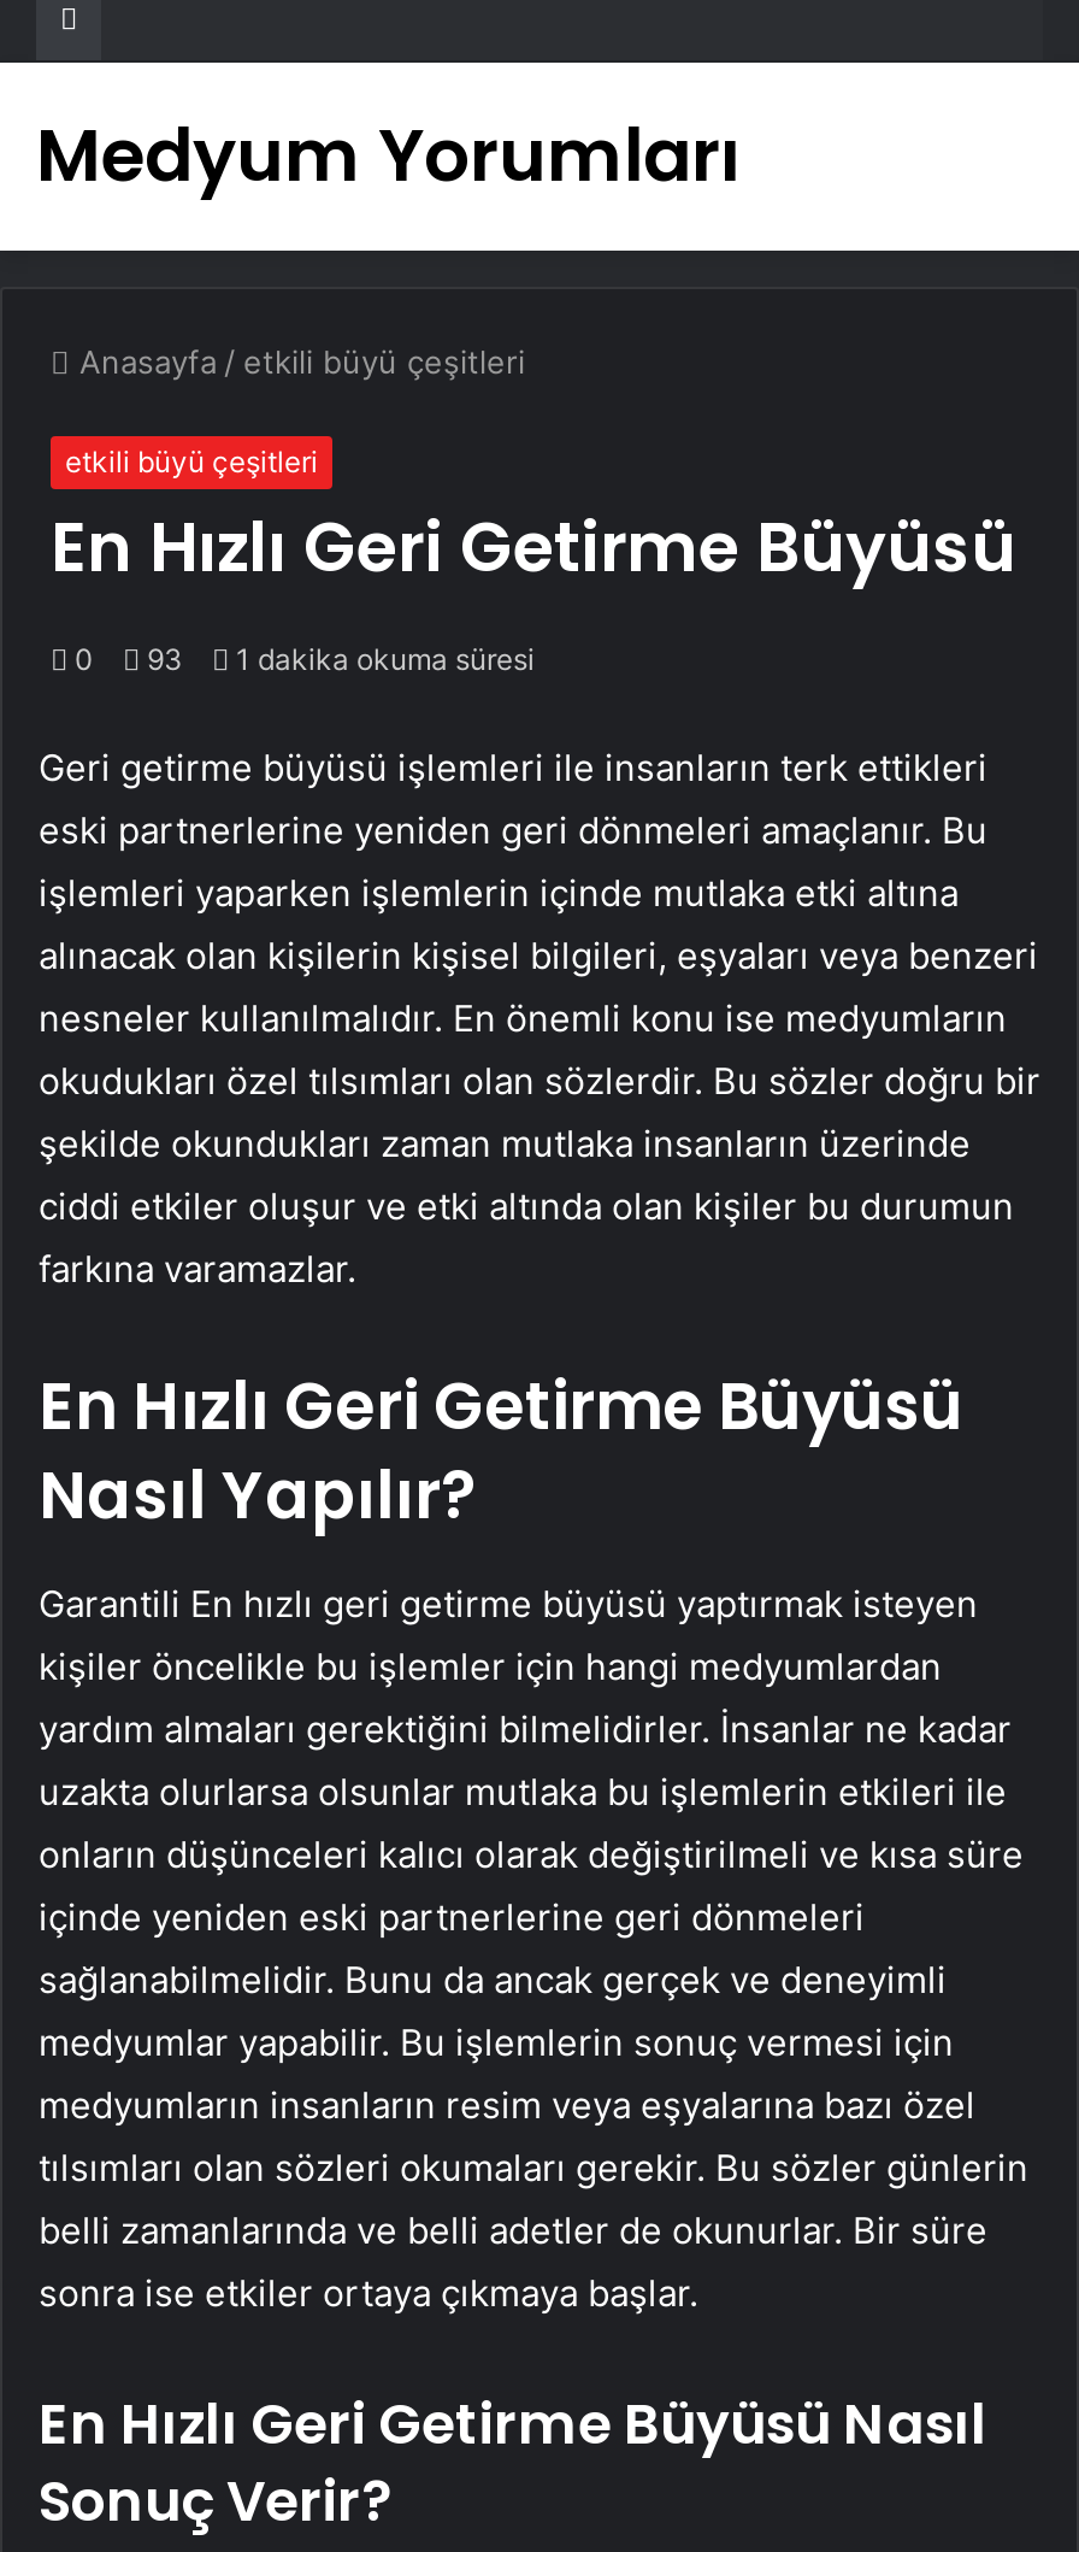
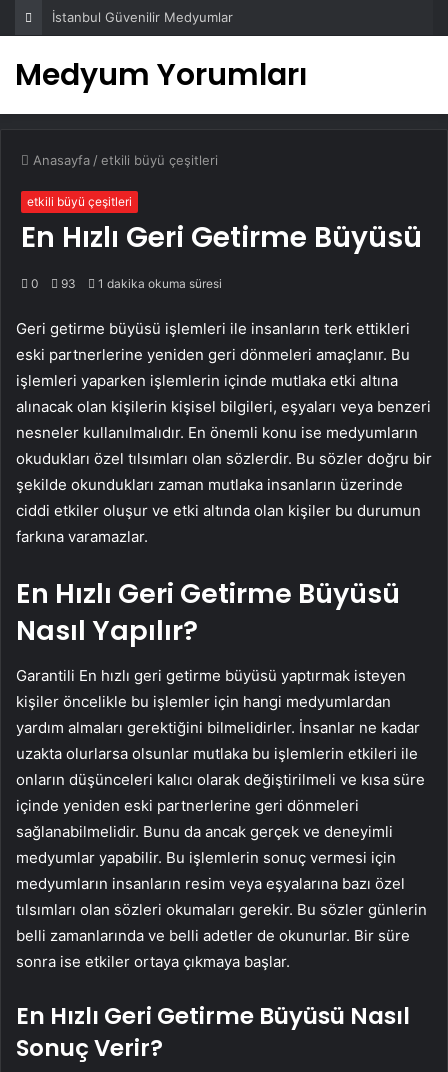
+ İstanbul Güvenilir Medyumlar
